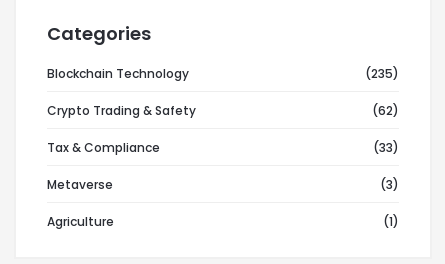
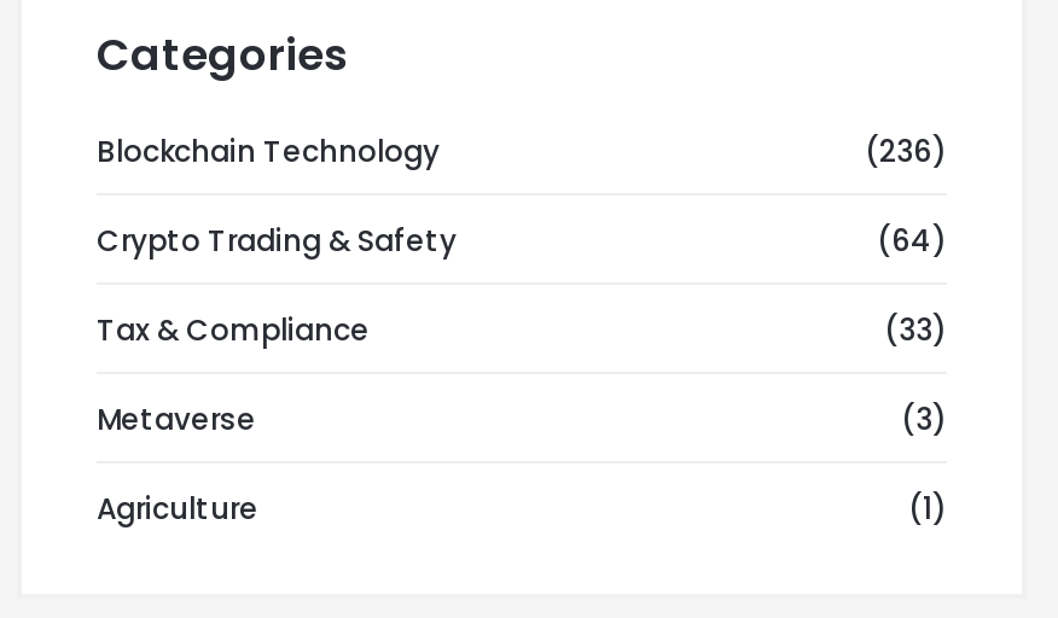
- (235)
+ (236)

- (62)
+ (64)
